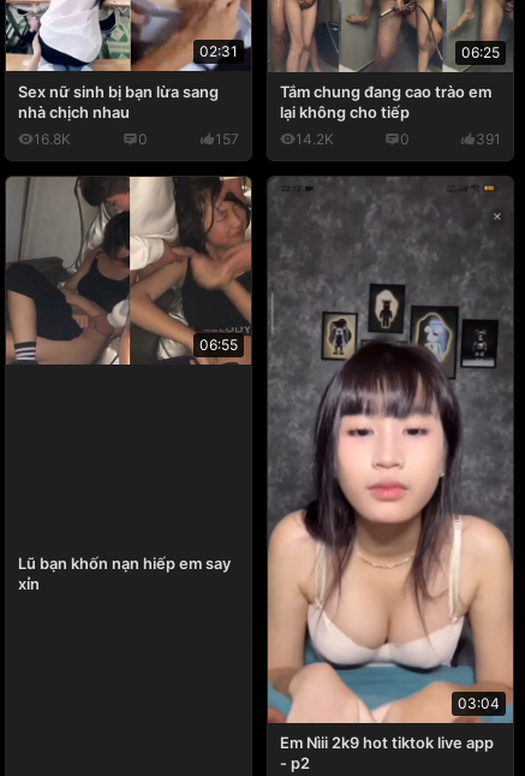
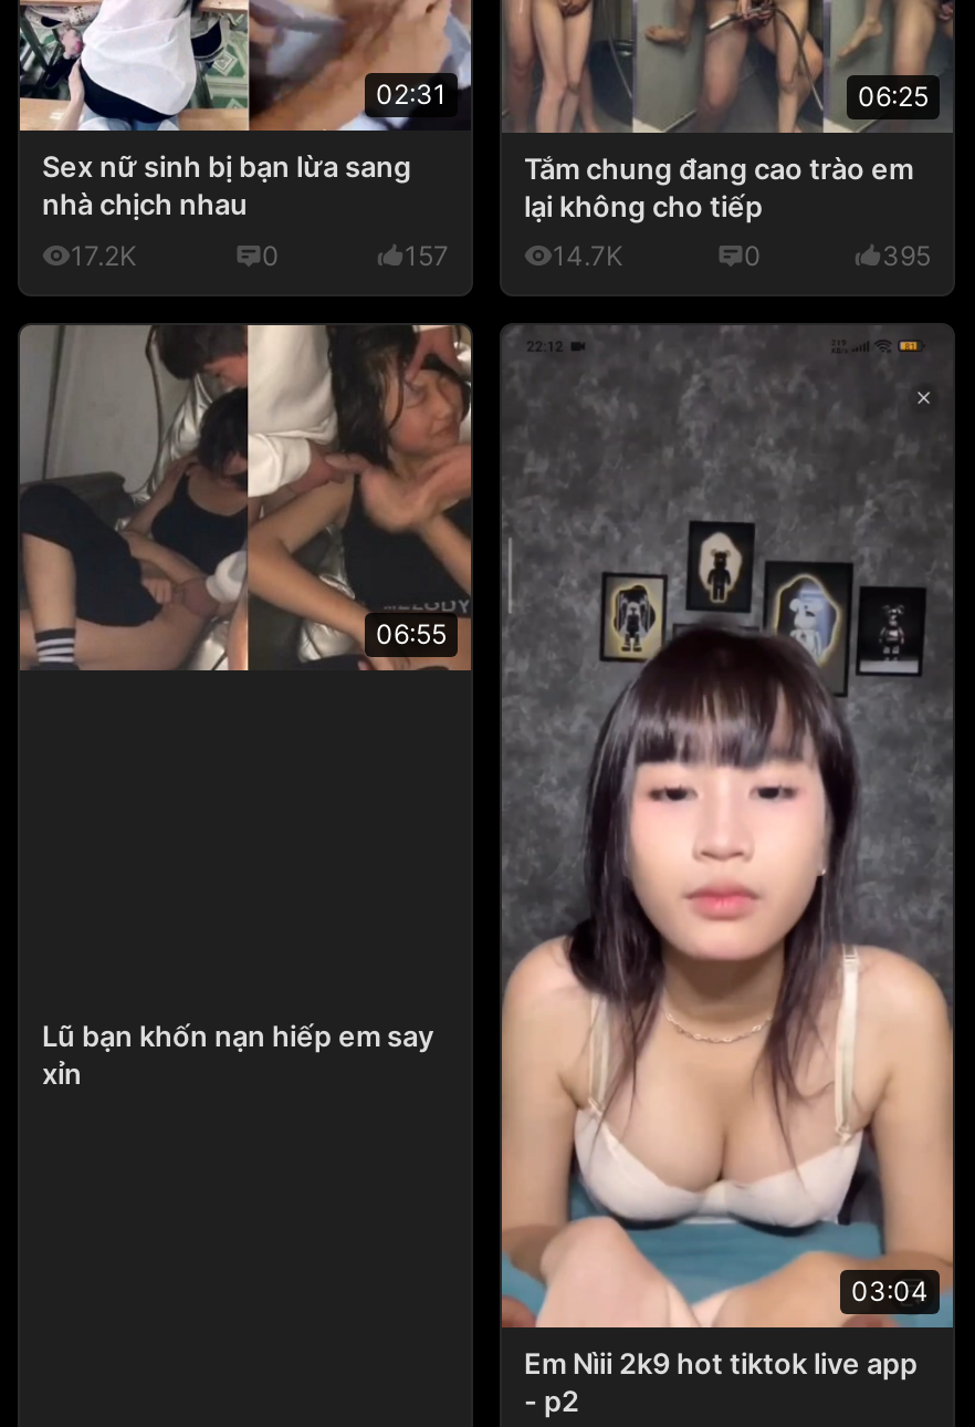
- 16.8K
+ 17.2K

- 14.2K
+ 14.7K

- 391
+ 395
